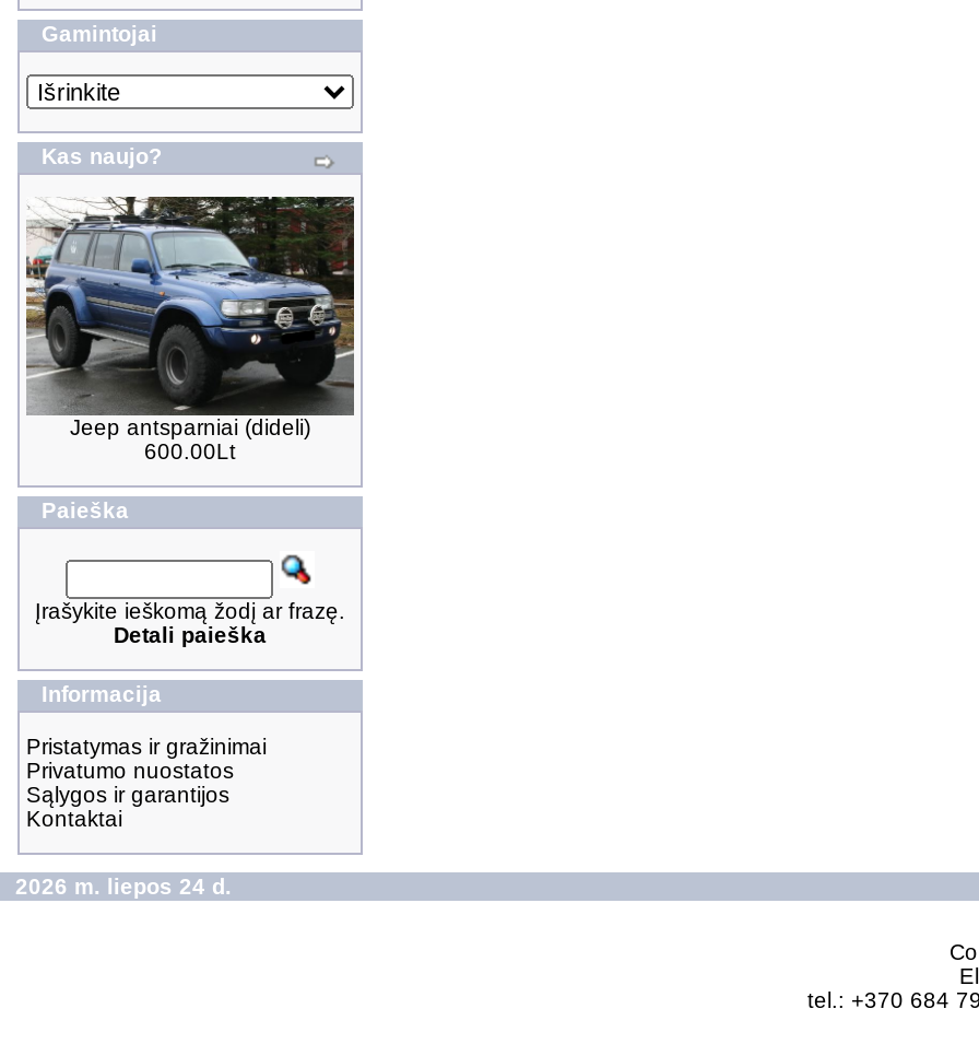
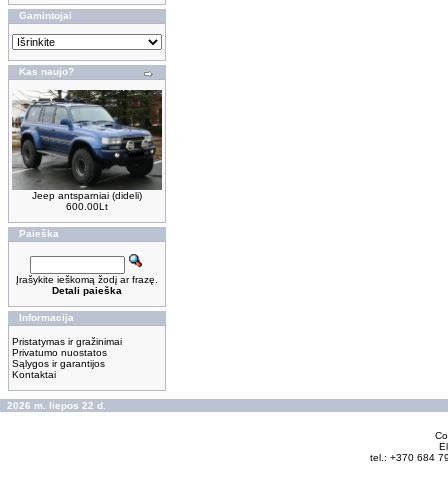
- 2026 m. liepos 24 d.
+ 2026 m. liepos 22 d.
